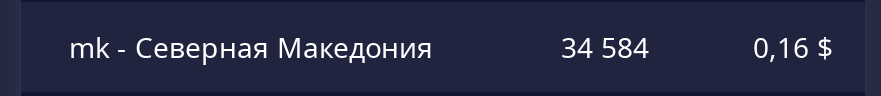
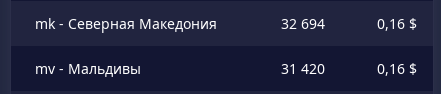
- 34 584
+ 32 694
+ 0,16 $
+ mv - Мальдивы
+ 31 420
